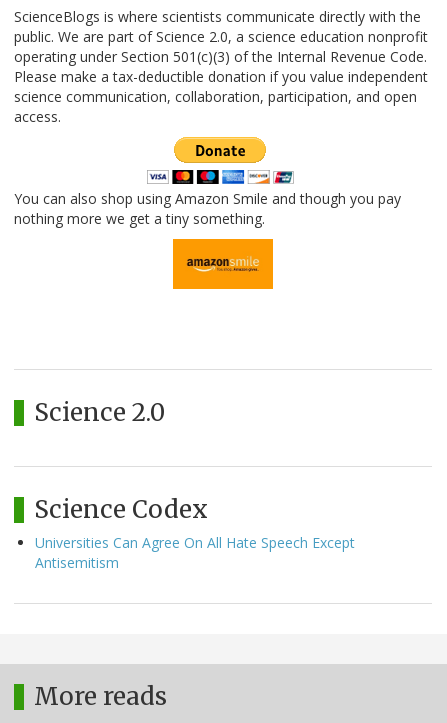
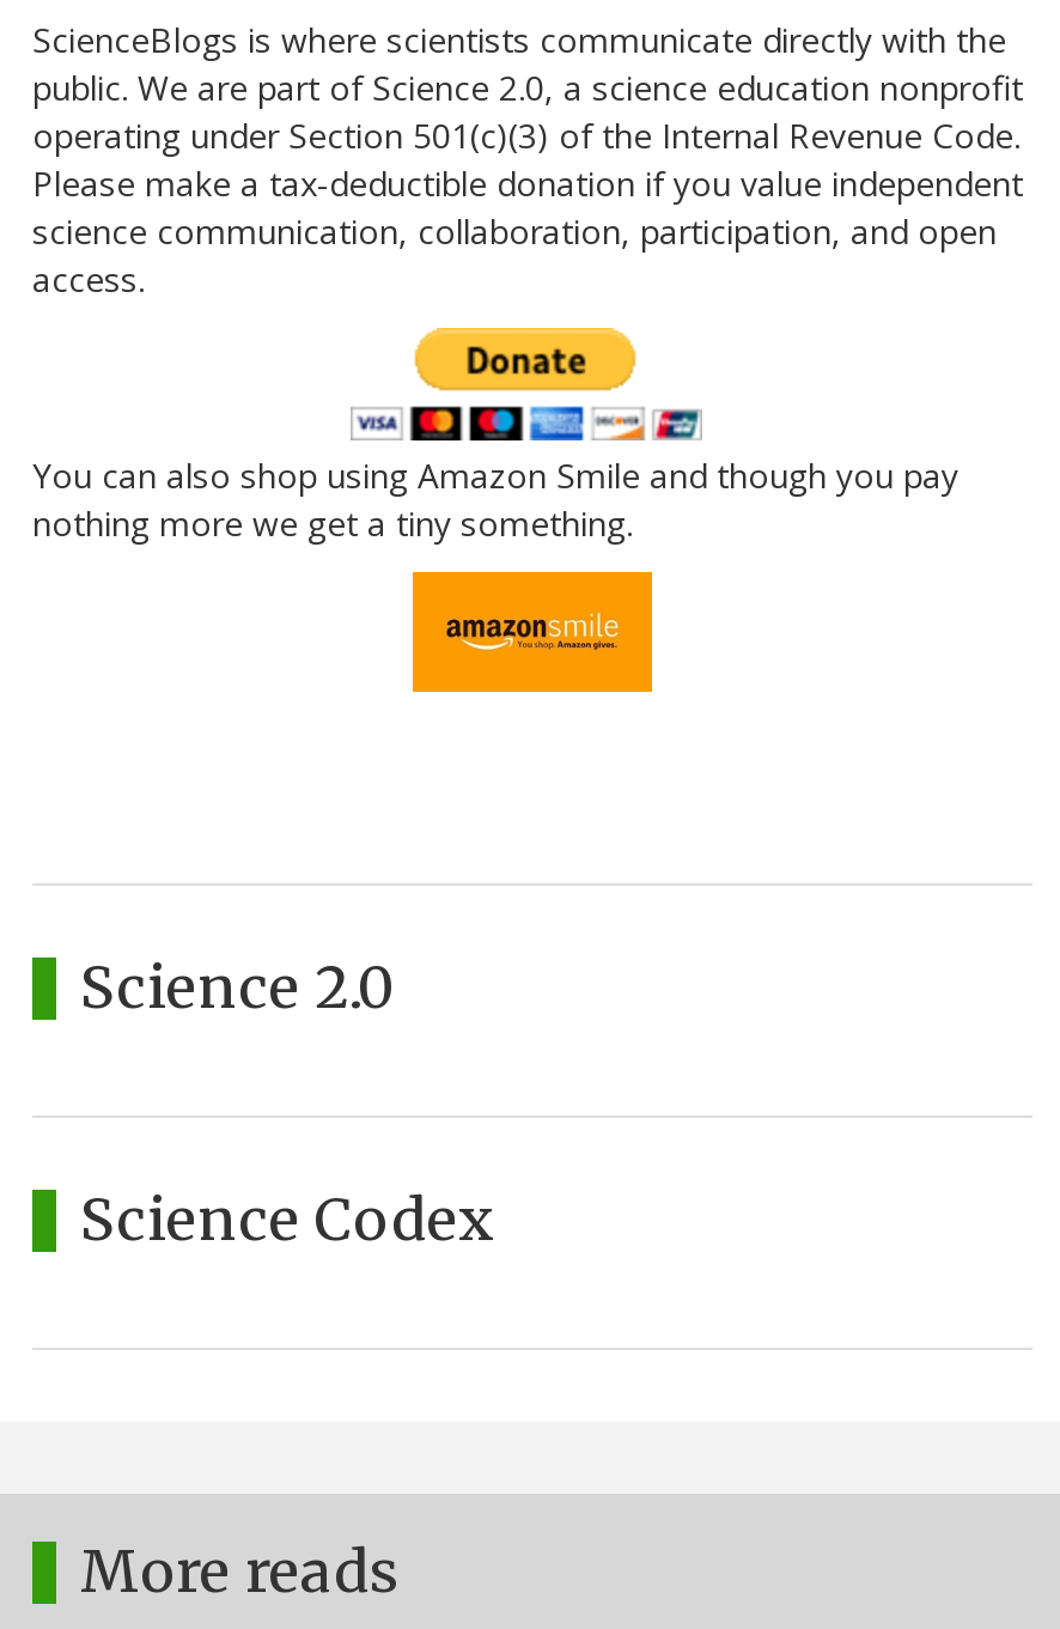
- Universities Can Agree On All Hate Speech Except
- Antisemitism
